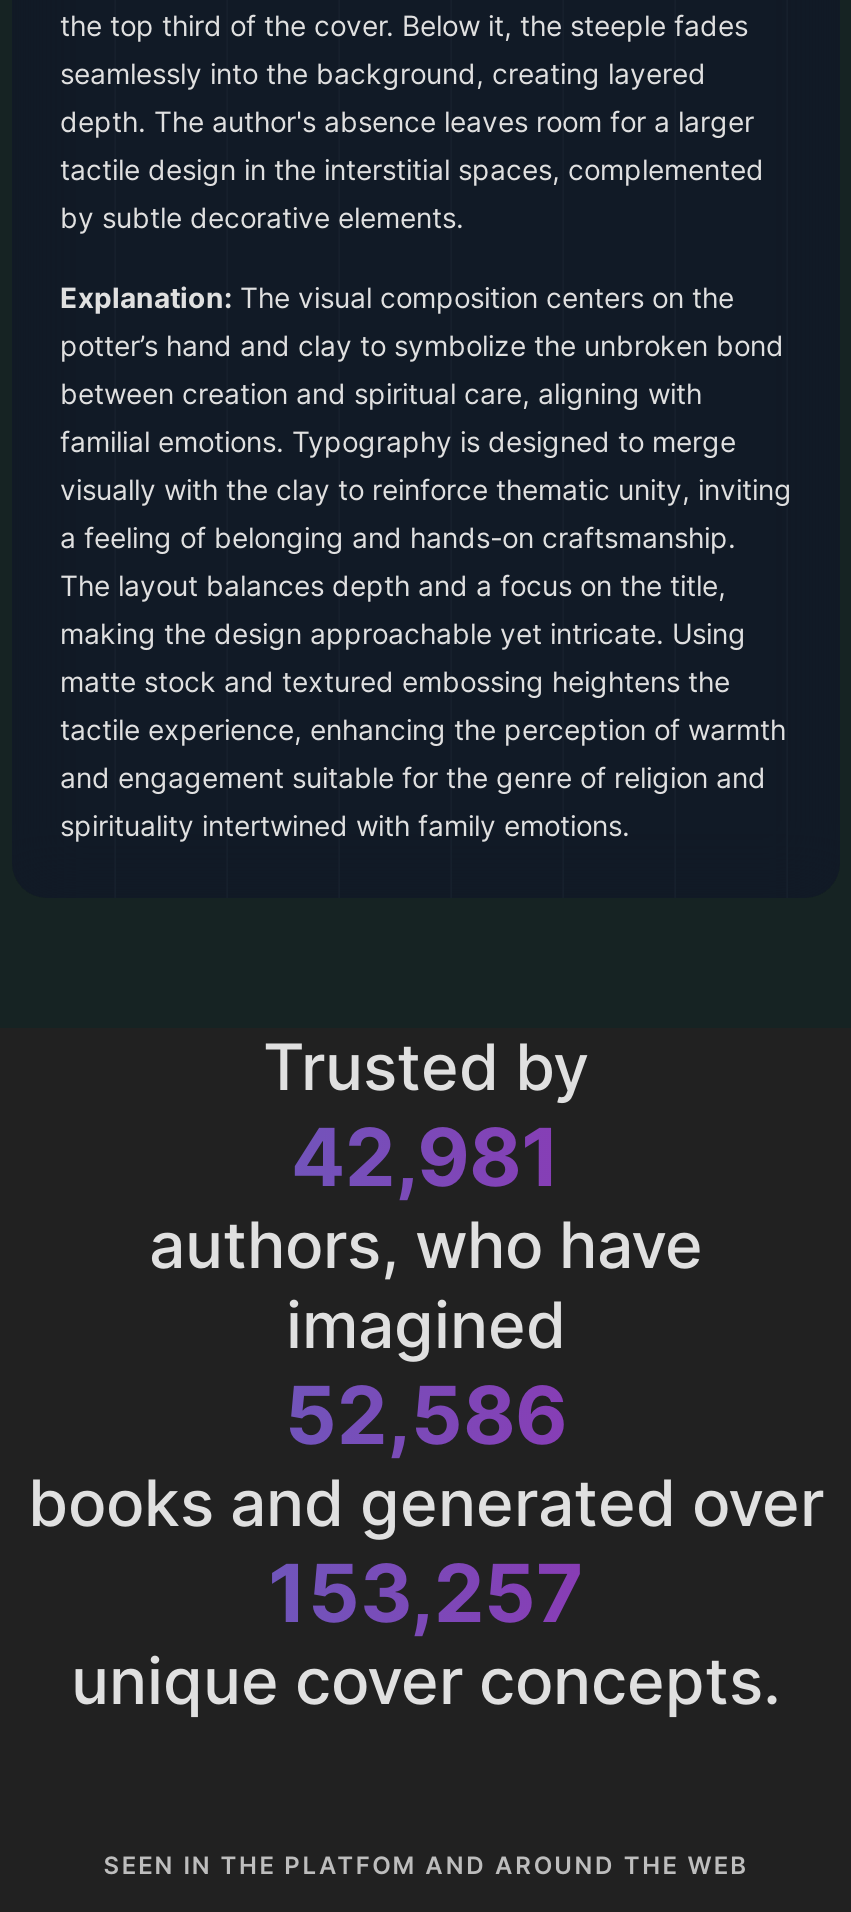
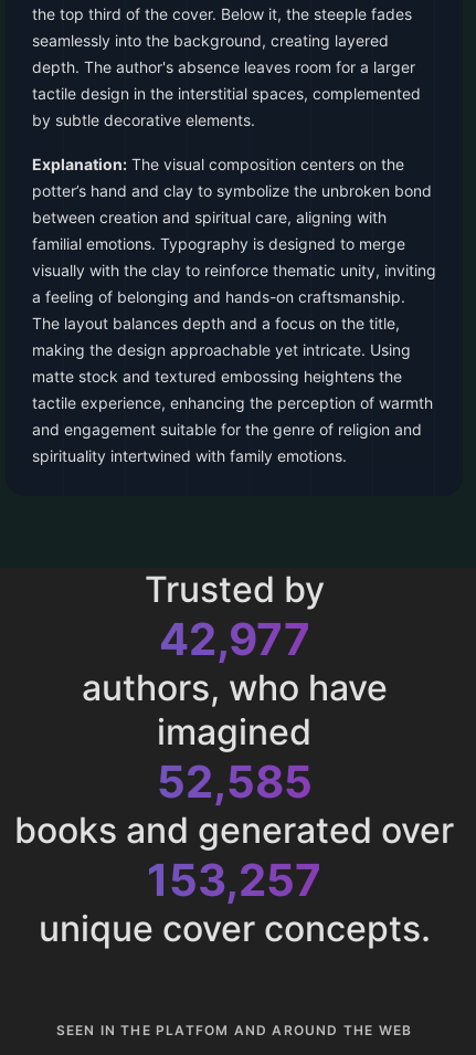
- 42,981
+ 42,977

- 52,586
+ 52,585
